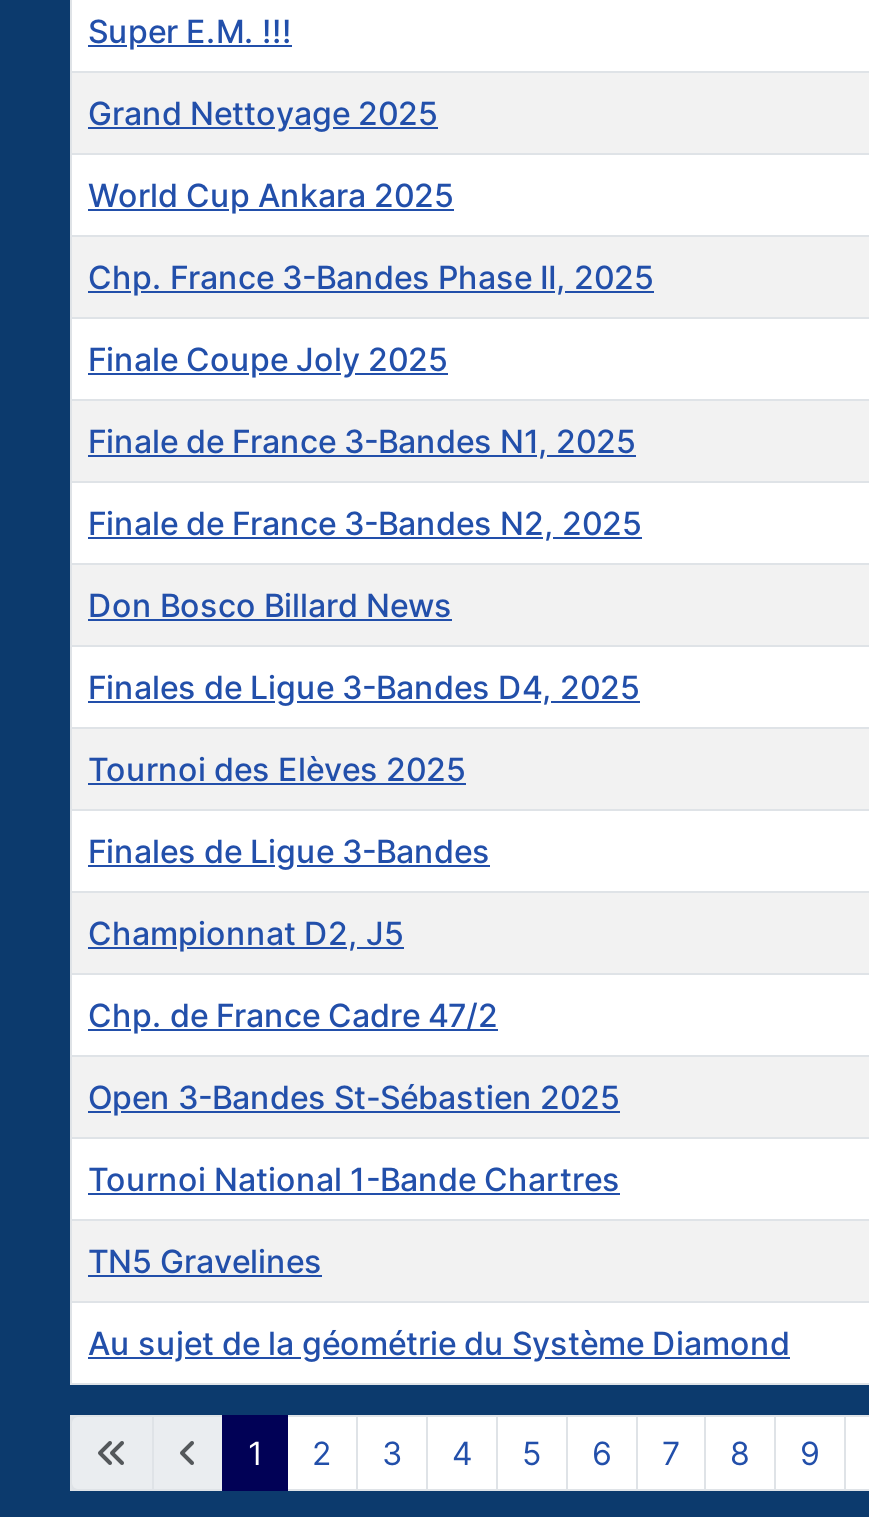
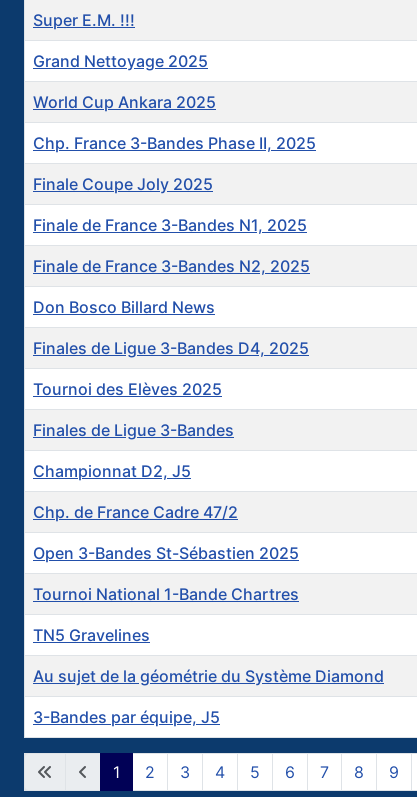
+ 3-Bandes par équipe, J5
